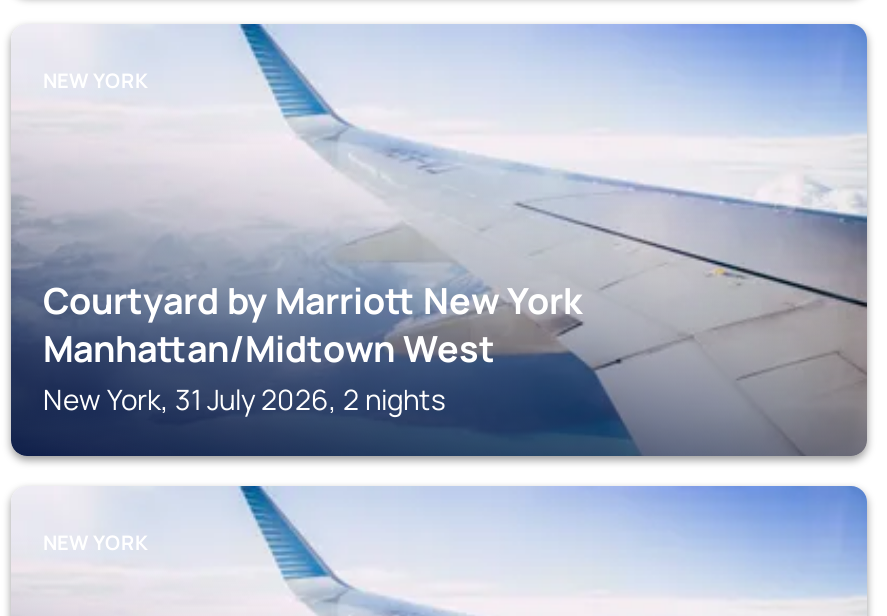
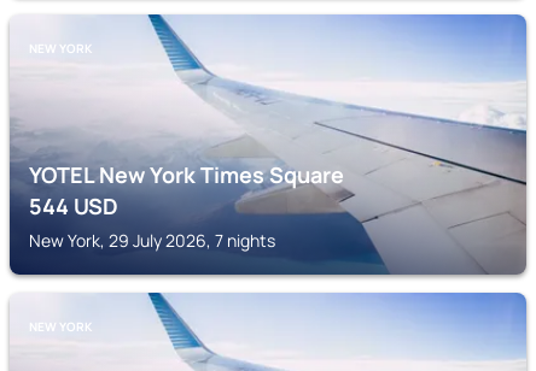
- Courtyard by Marriott New York
- Manhattan/Midtown West
- New York, 31 July 2026, 2 nights
+ YOTEL New York Times Square
+ 544 USD
+ New York, 29 July 2026, 7 nights
